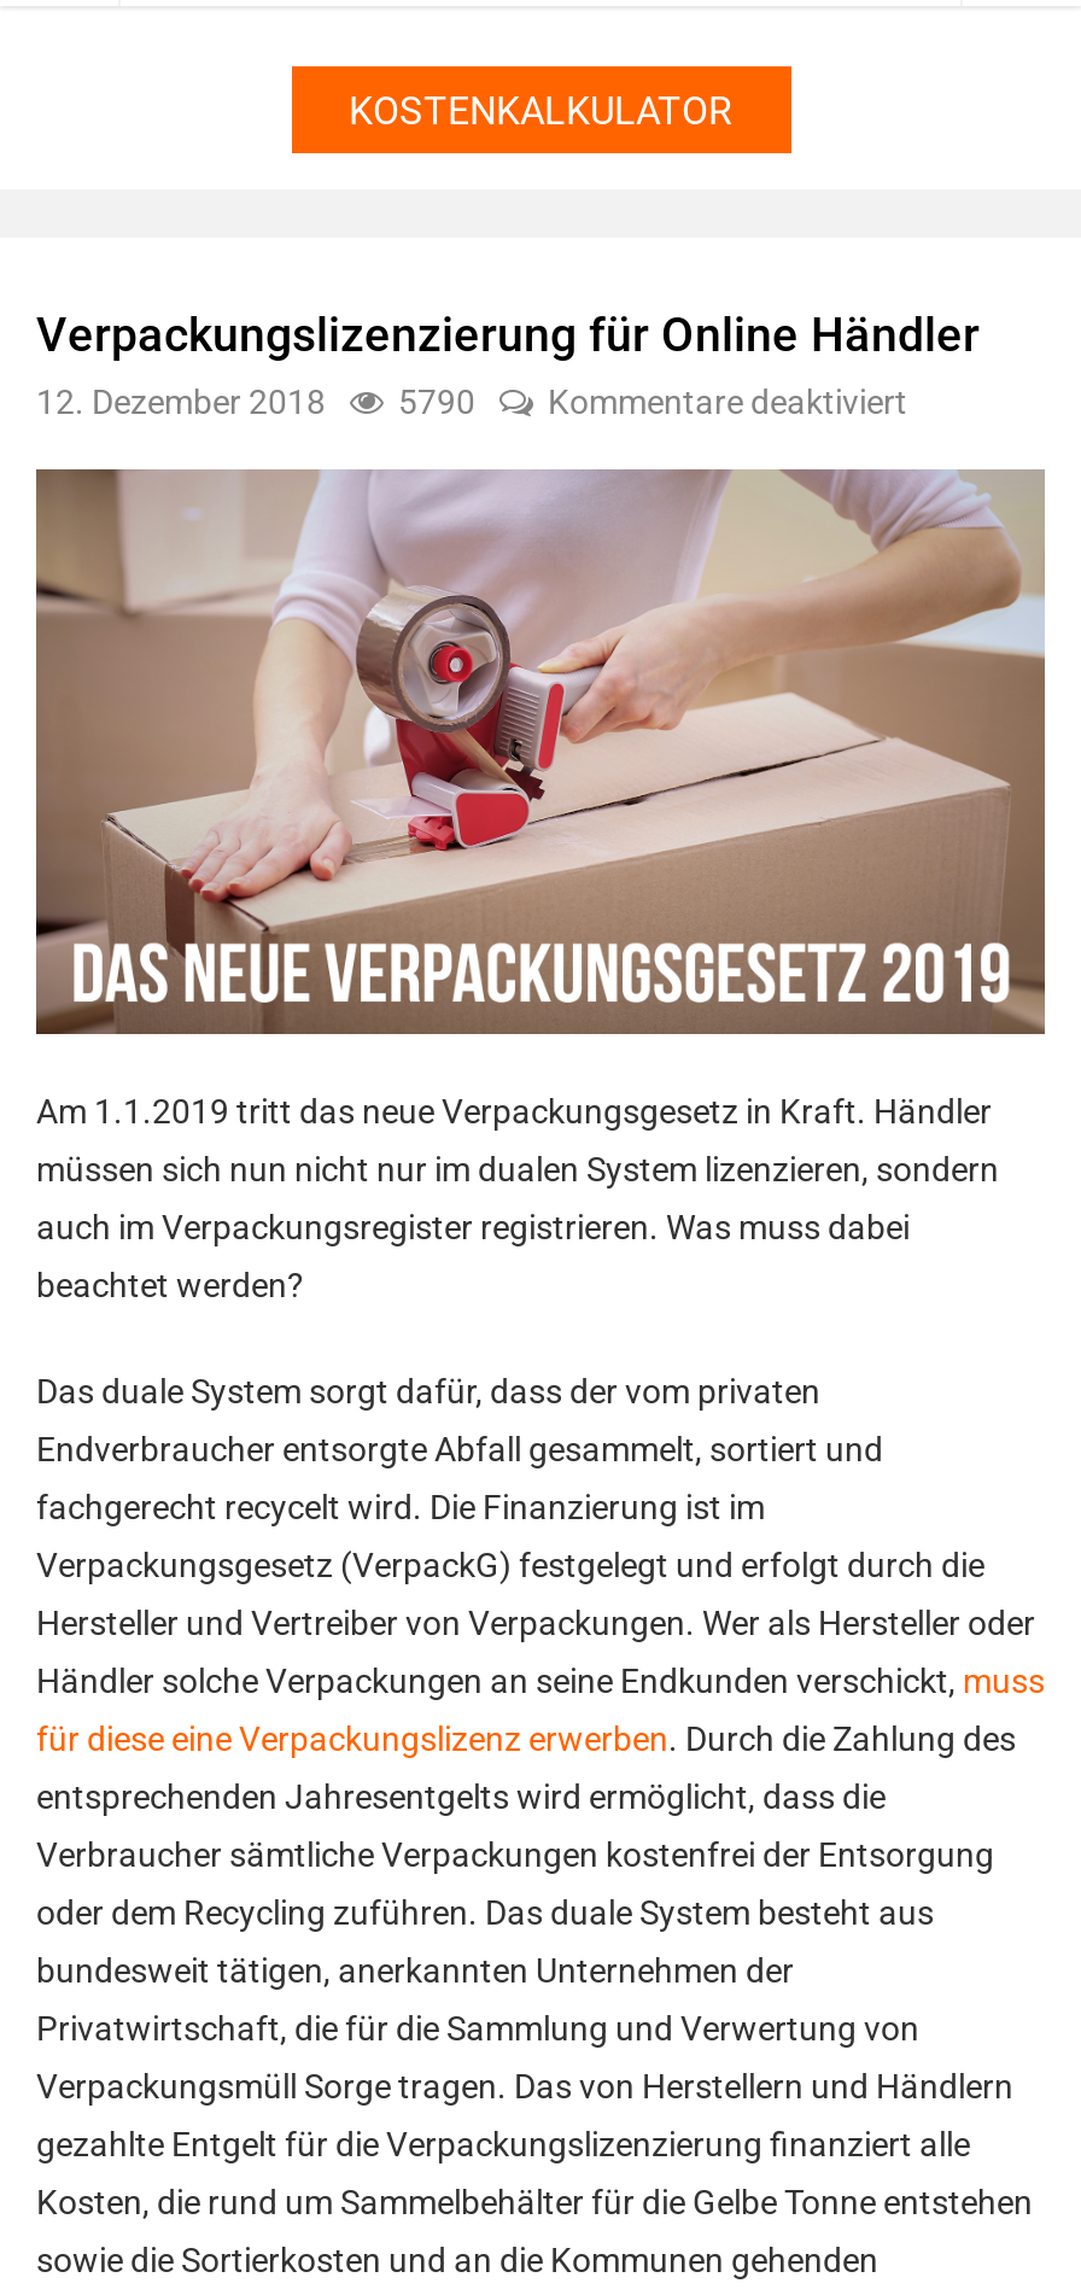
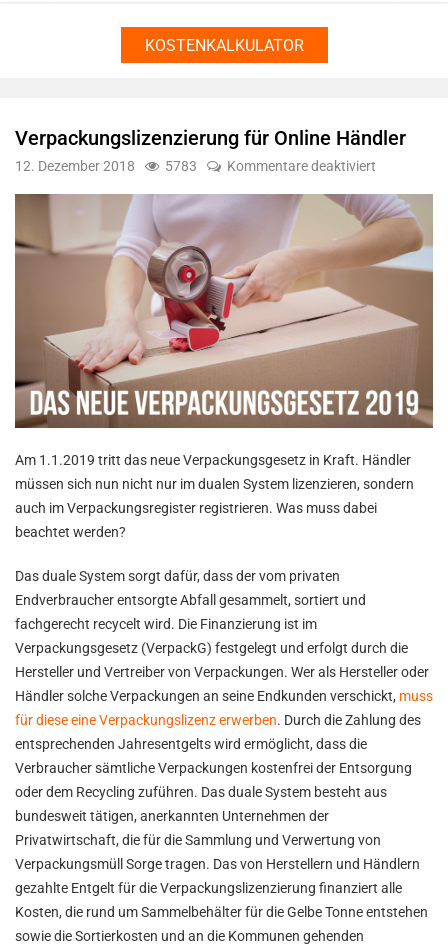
- 5790
+ 5783
